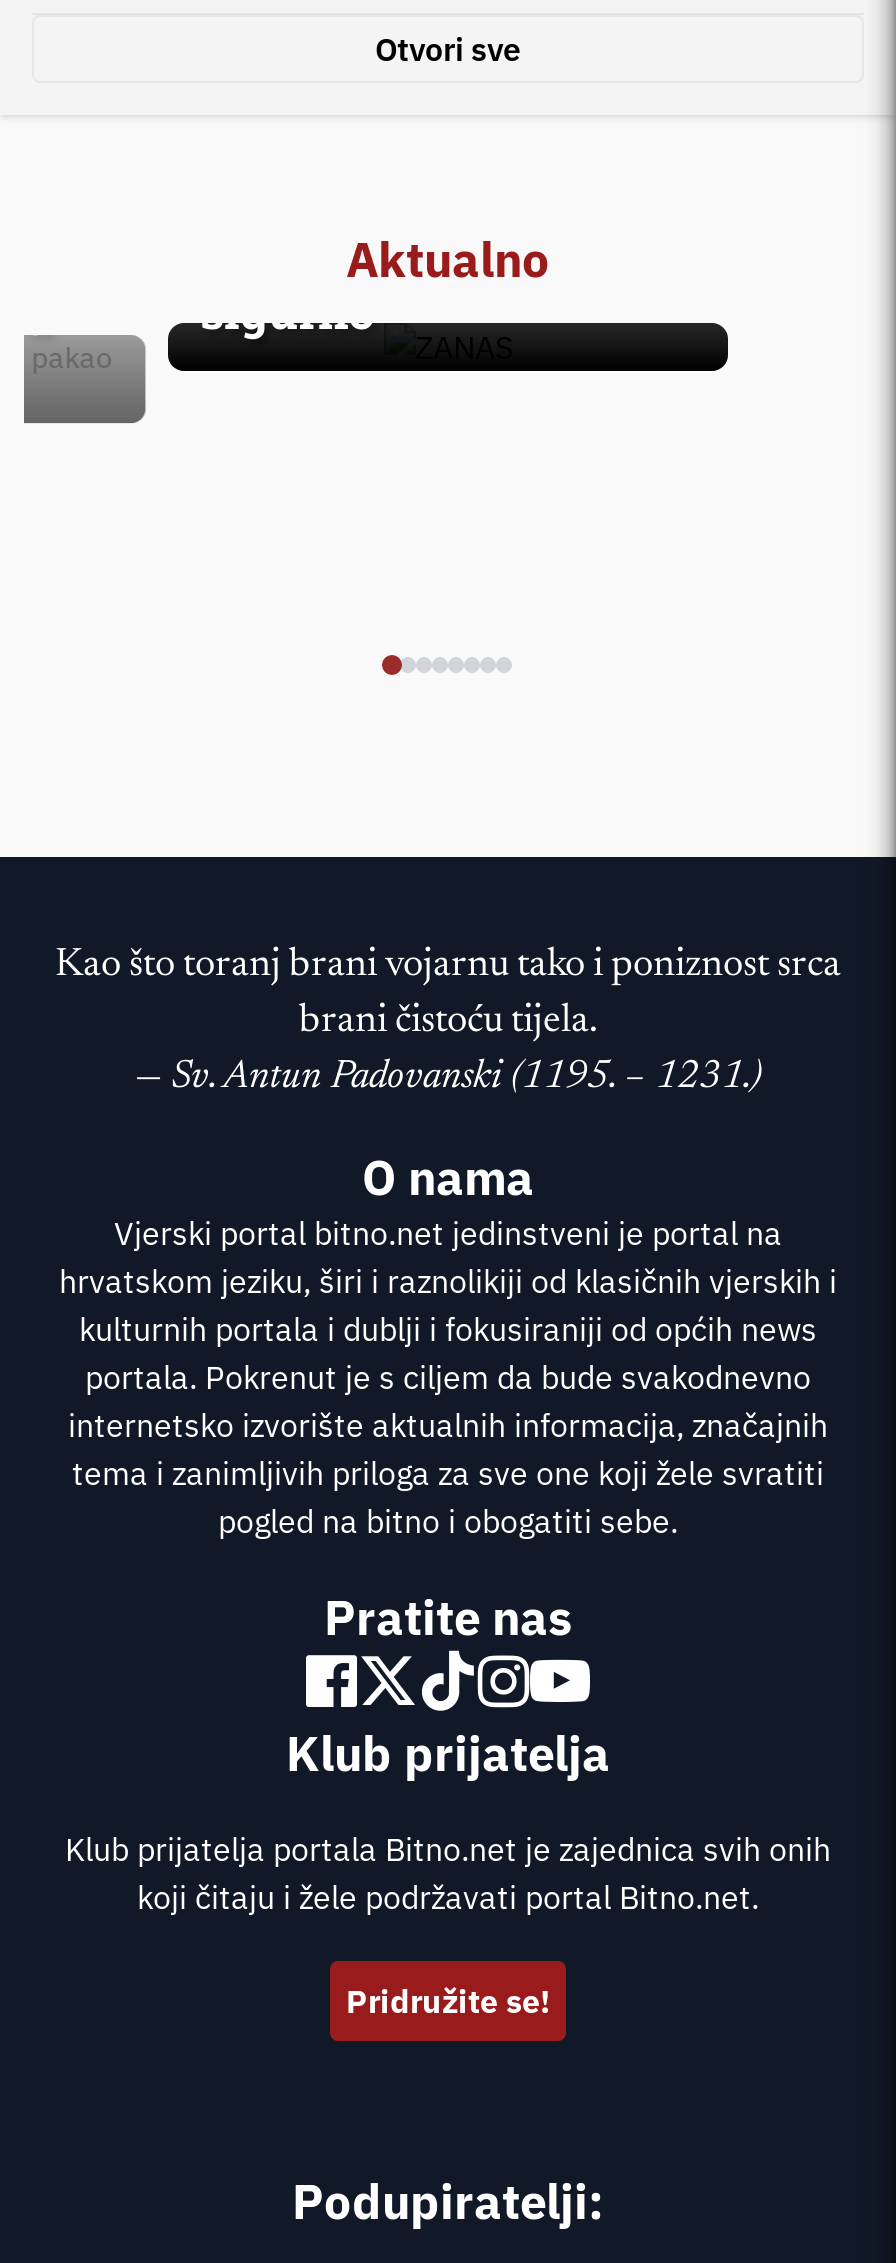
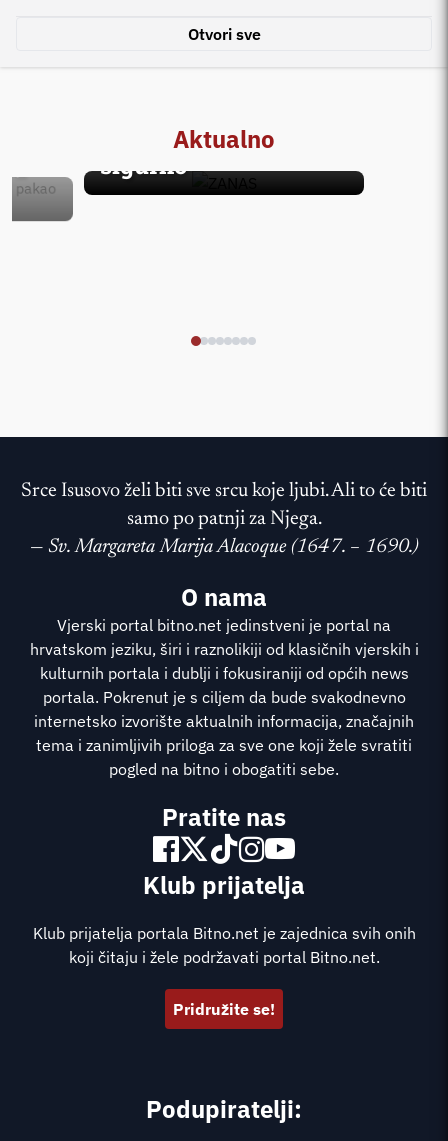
- Kao što toranj brani vojarnu tako i poniznost srca
- brani čistoću tijela.
- — Sv. Antun Padovanski (1195. – 1231.)
+ Srce Isusovo želi biti sve srcu koje ljubi. Ali to će biti
+ samo po patnji za Njega.
+ — Sv. Margareta Marija Alacoque (1647. – 1690.)
